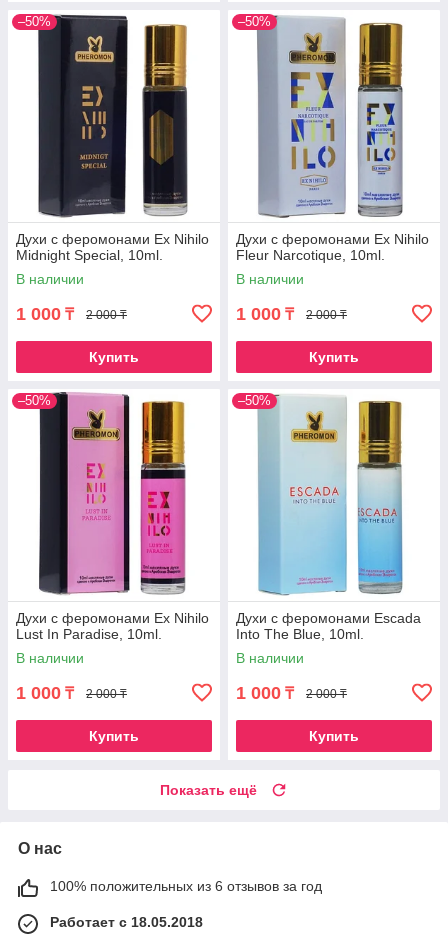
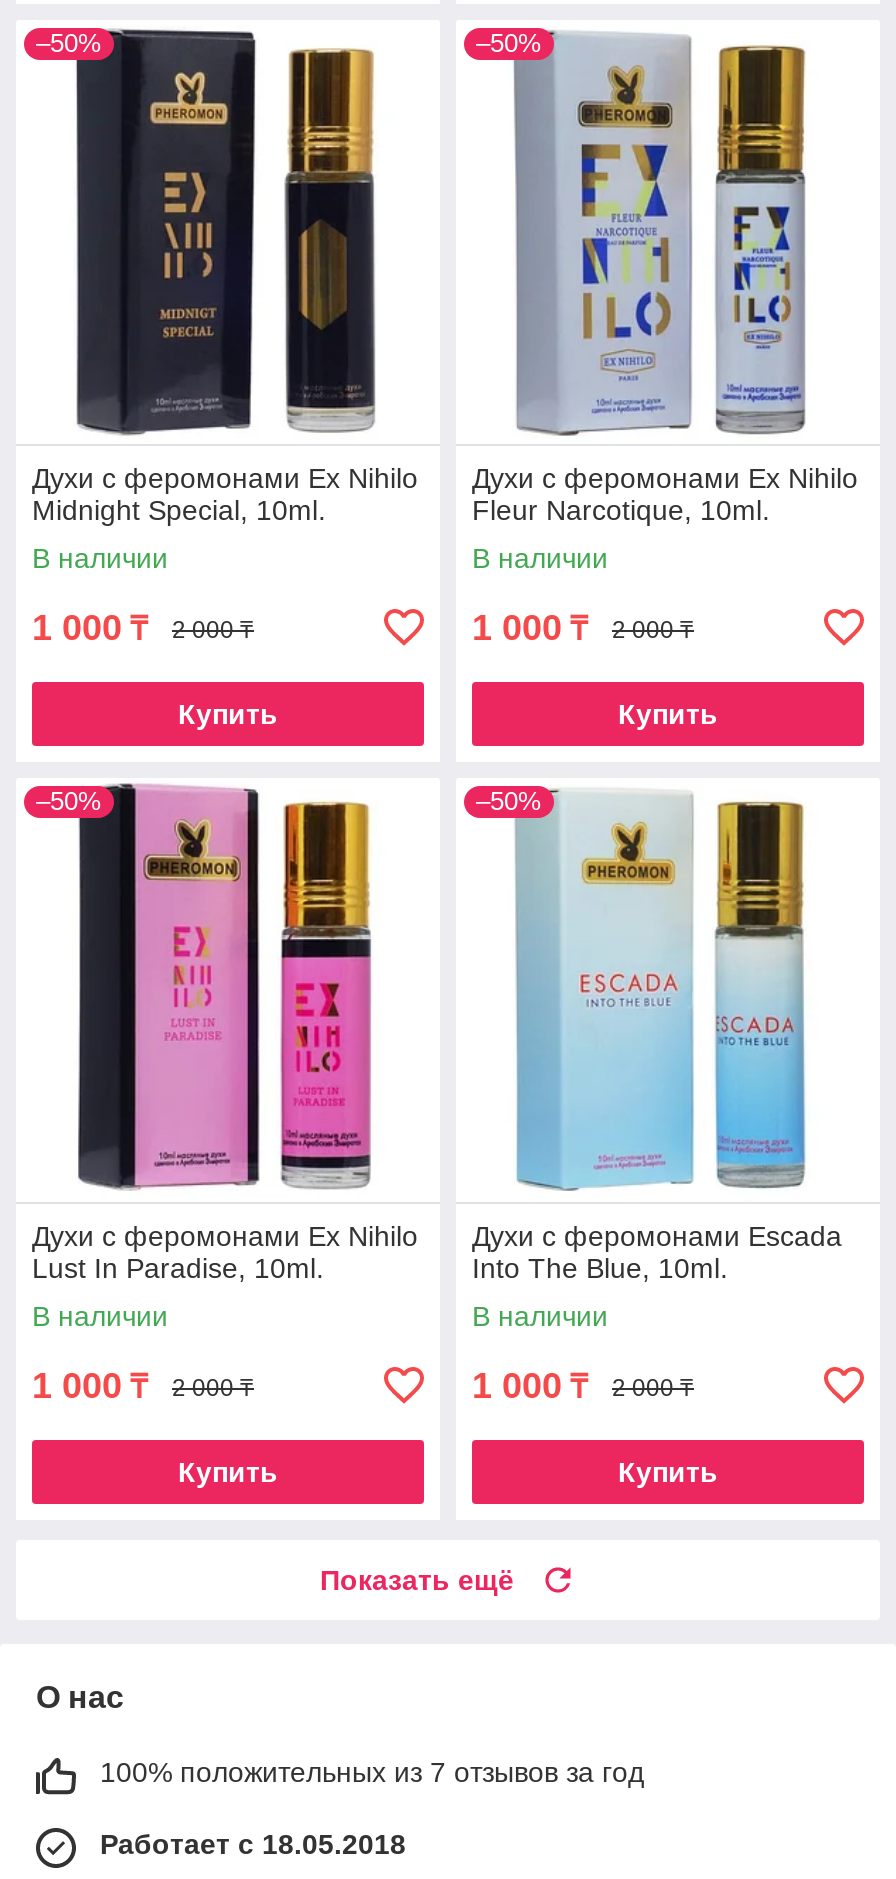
- 100% положительных из 6 отзывов за год
+ 100% положительных из 7 отзывов за год
